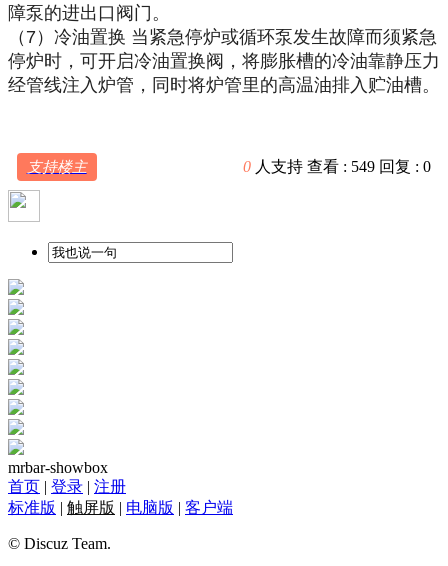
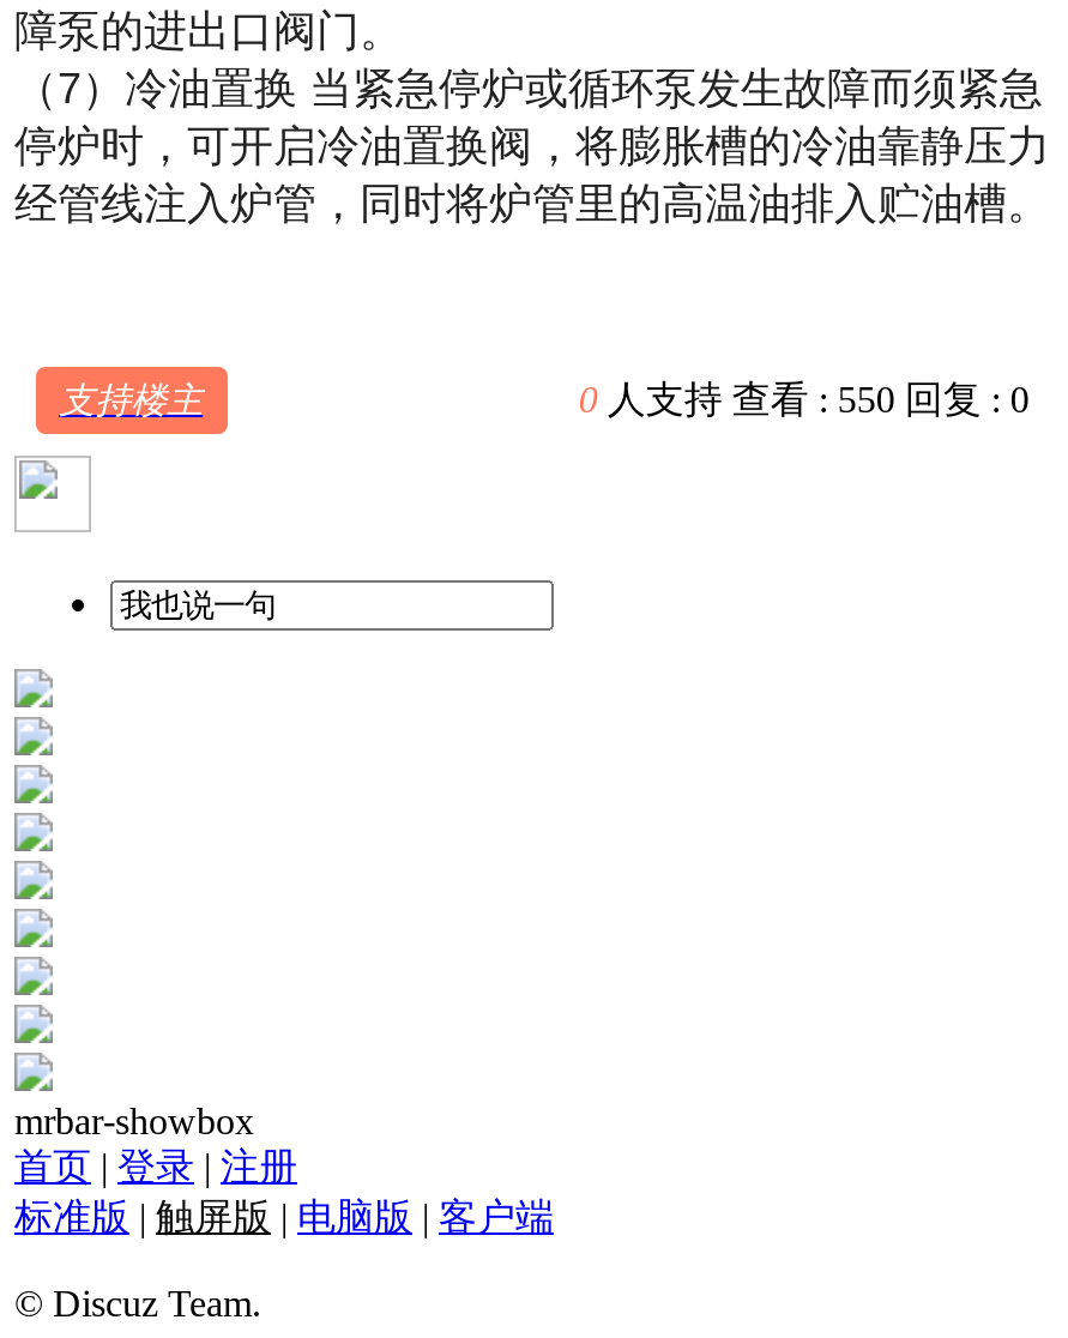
- 0人支持 查看 : 549 回复 : 0
+ 0人支持 查看 : 550 回复 : 0
